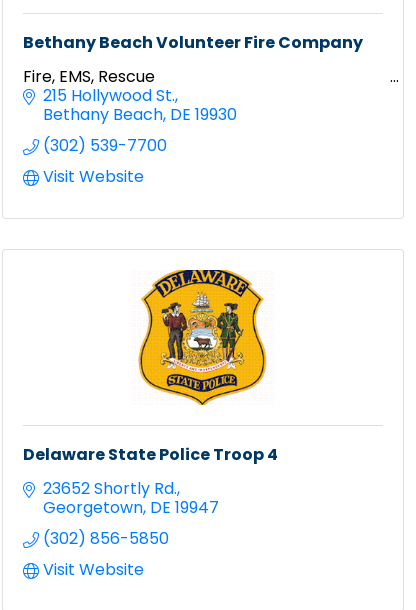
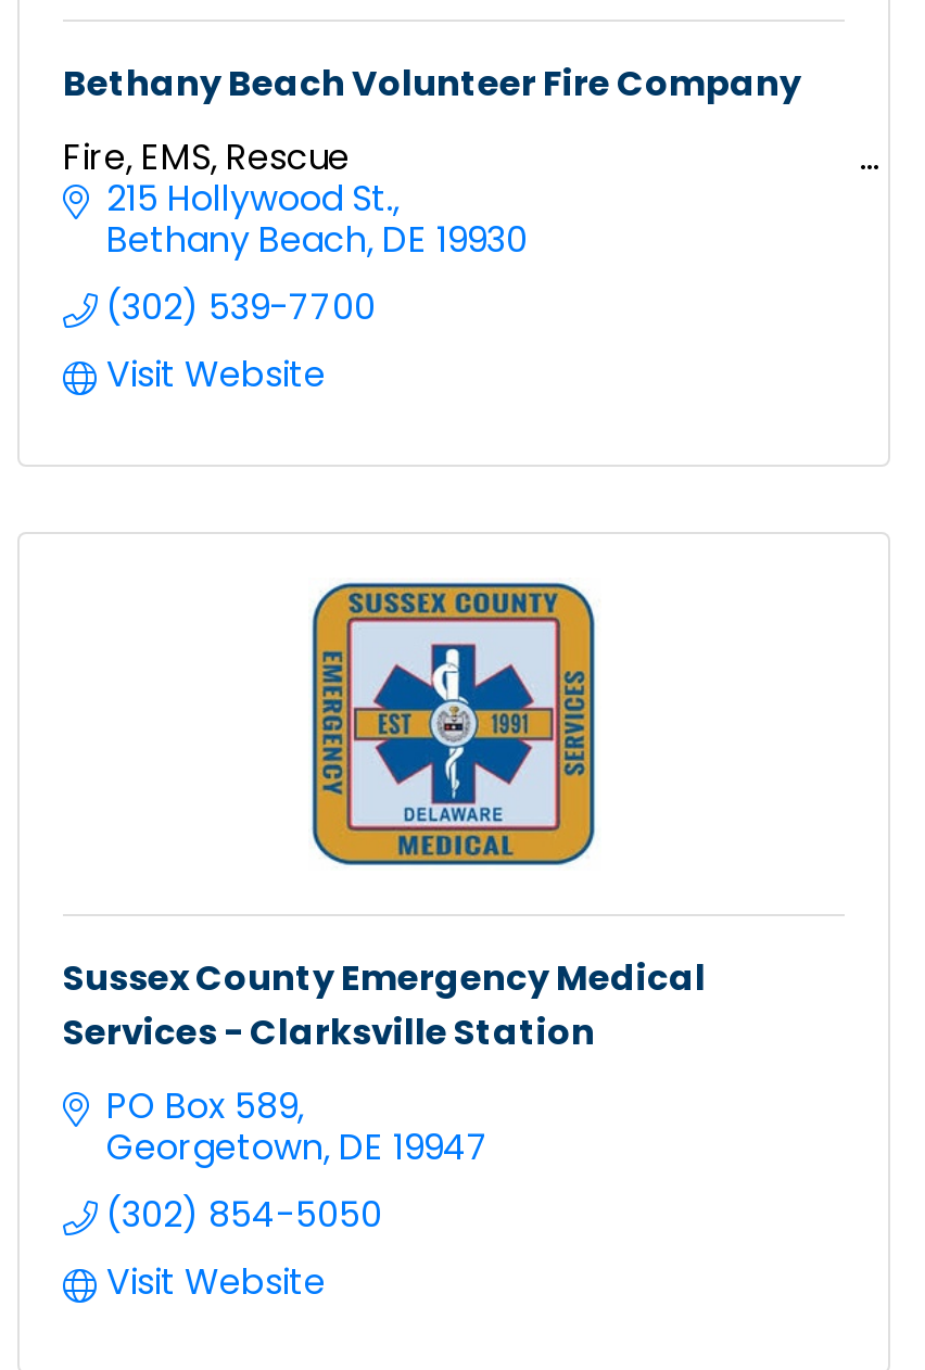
- [image]
- Delaware State Police Troop 4
+ [image]
+ Sussex County Emergency Medical
+ Services - Clarksville Station

- 23652 Shortly Rd.
+ PO Box 589

- (302) 856-5850
+ (302) 854-5050
